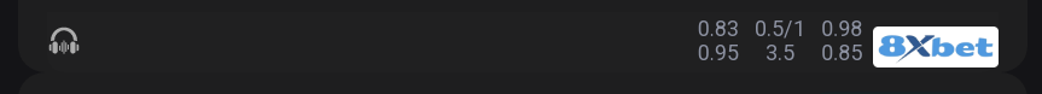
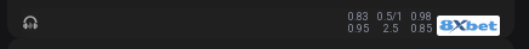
- 0.95 3.5 0.85
+ 0.95 2.5 0.85
